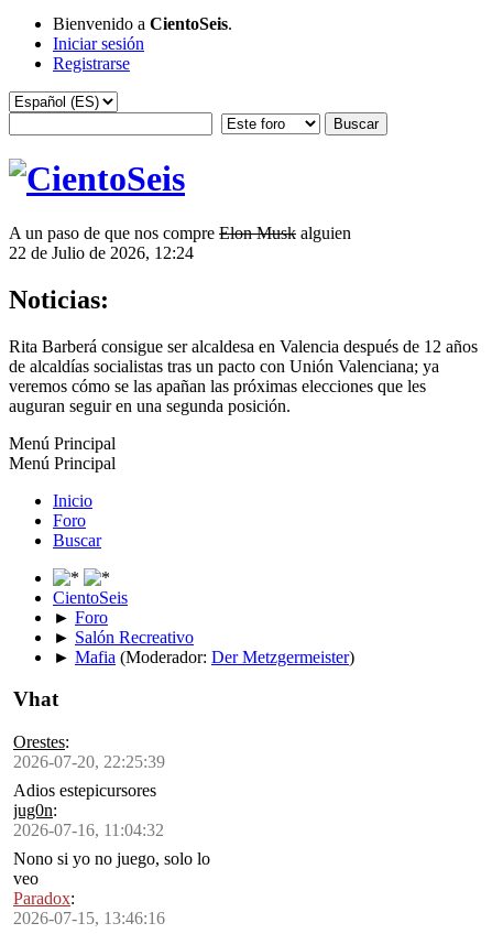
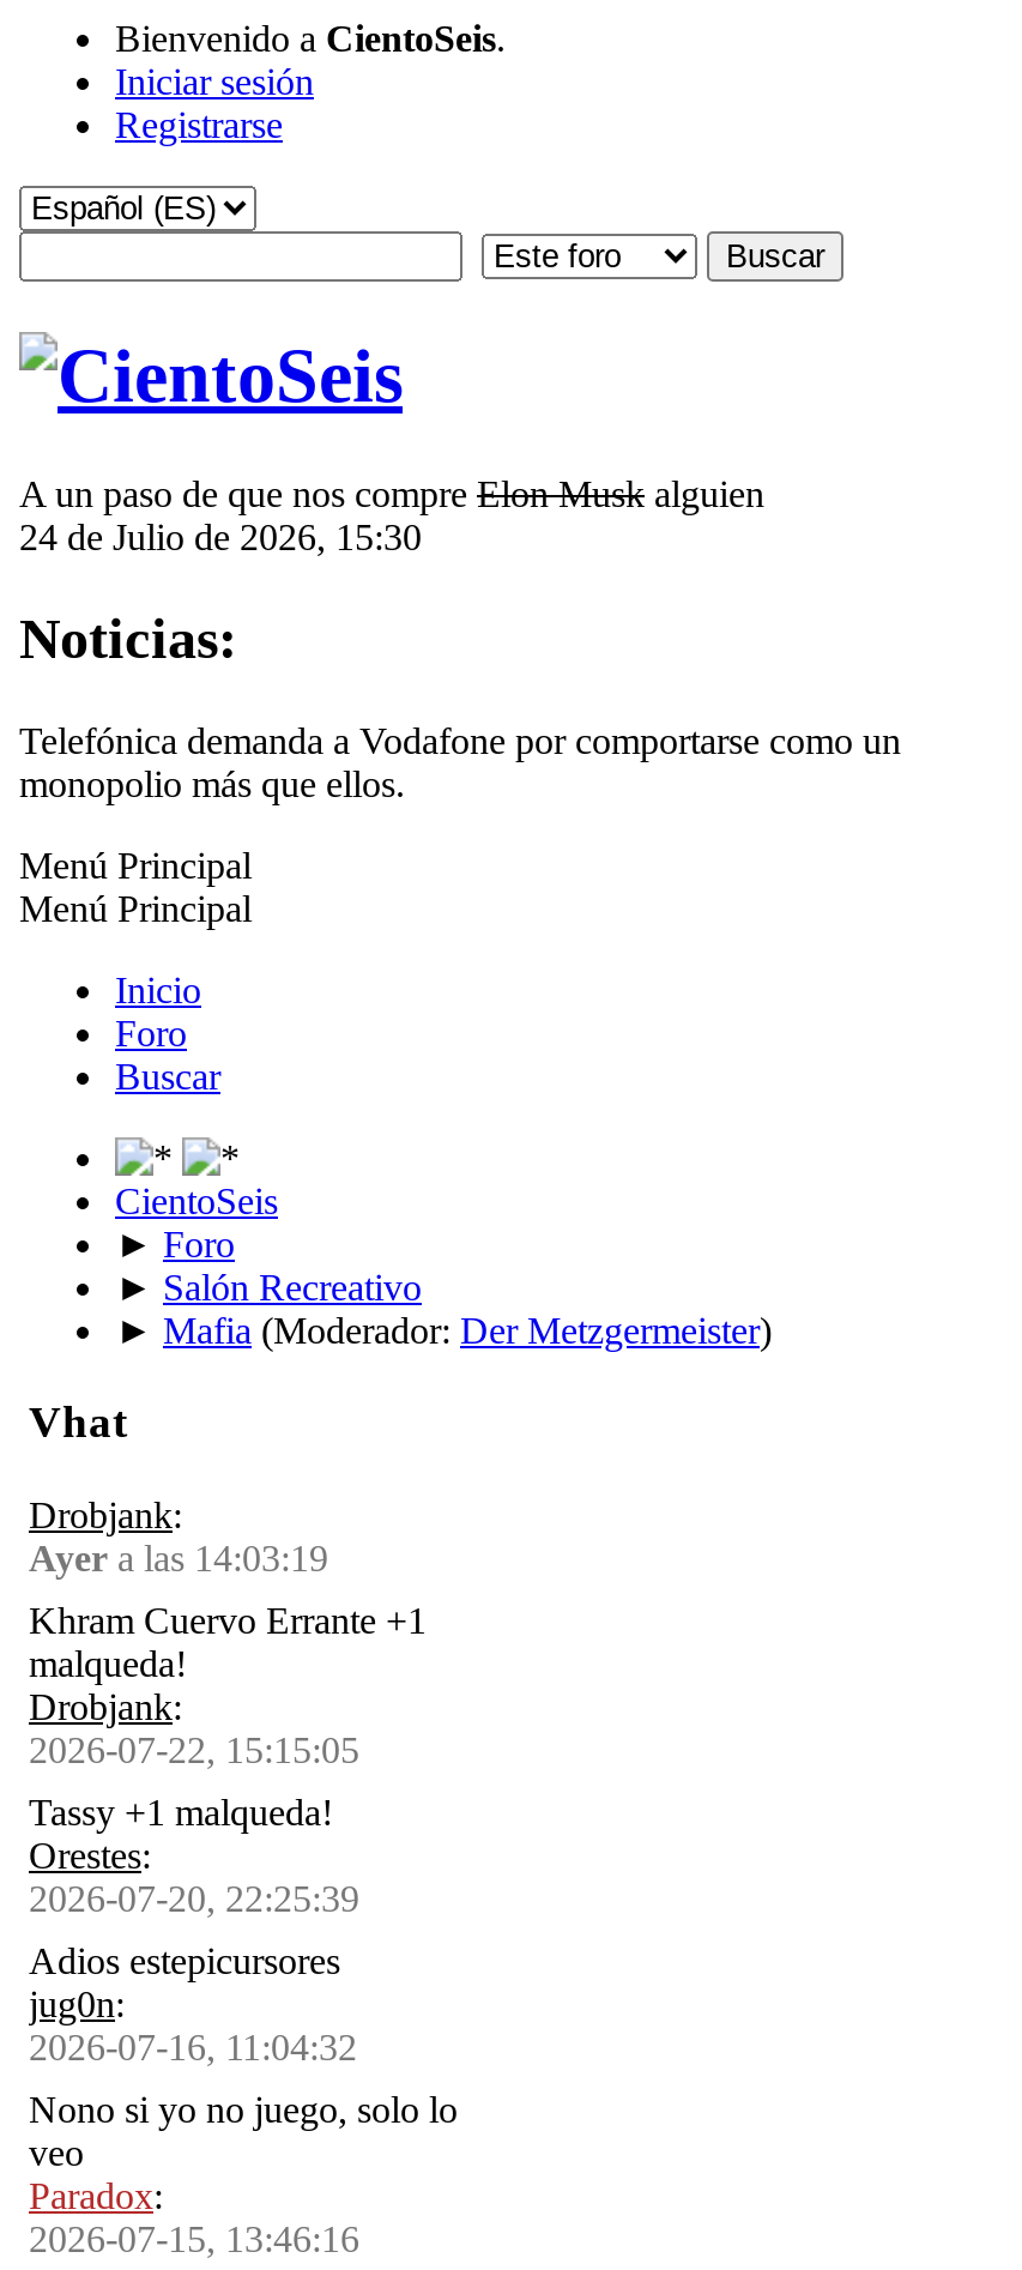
- 22 de Julio de 2026, 12:24
+ 24 de Julio de 2026, 15:30

- Rita Barberá consigue ser alcaldesa en Valencia después de 12 años
- de alcaldías socialistas tras un pacto con Unión Valenciana; ya
- veremos cómo se las apañan las próximas elecciones que les
- auguran seguir en una segunda posición.
+ Telefónica demanda a Vodafone por comportarse como un
+ monopolio más que ellos.

moved up: Menú Principal | Menú Principal | Inicio | Foro | Buscar | CientoSeis | Vhat

+ Drobjank:
+ Ayera las 14:03:19
+ Khram Cuervo Errante +1
+ malqueda!
+ Drobjank:
+ 2026-07-22, 15:15:05
+ Tassy +1 malqueda!
